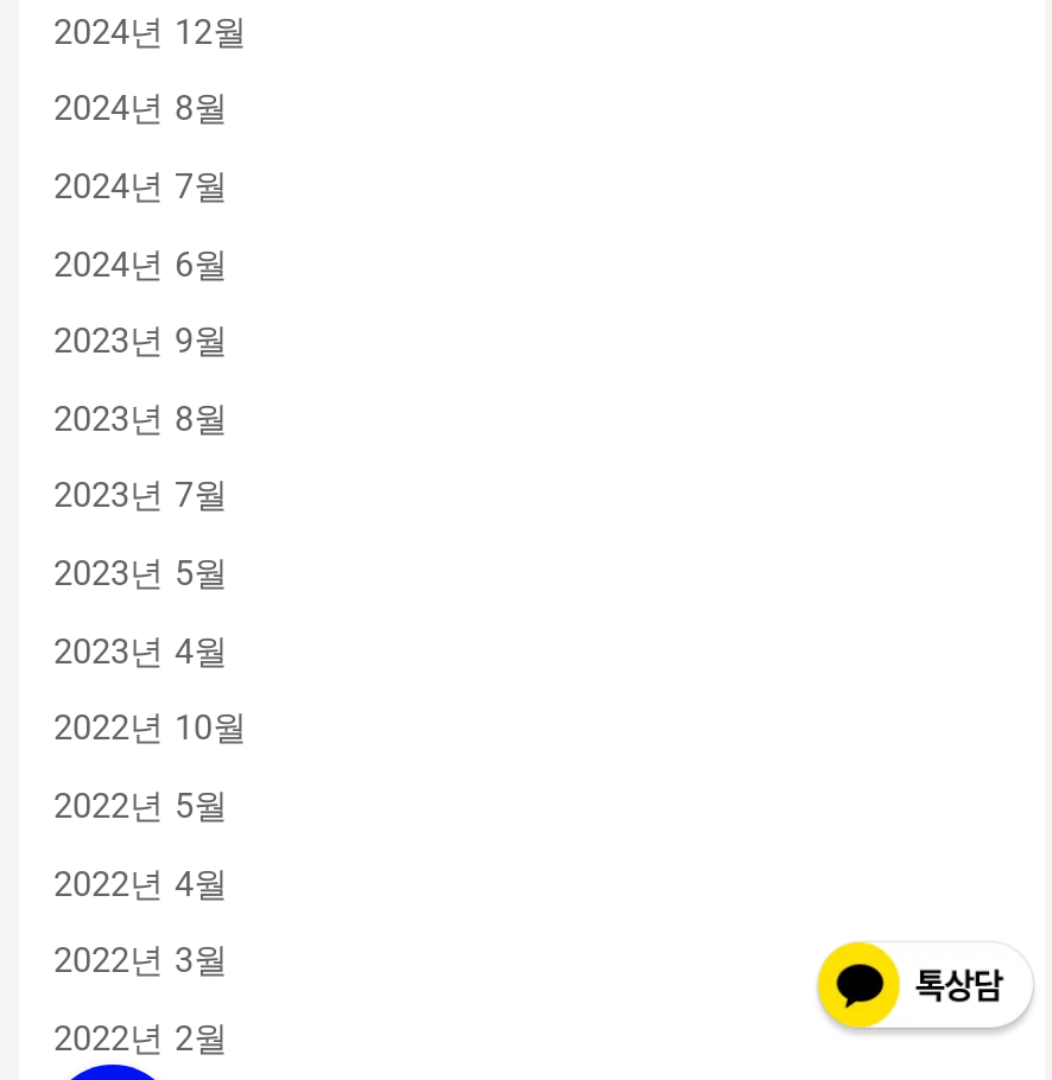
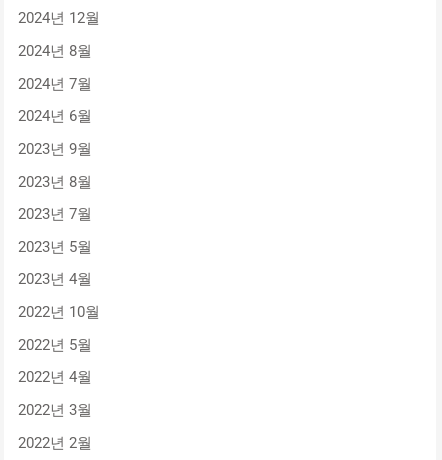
- [image]
